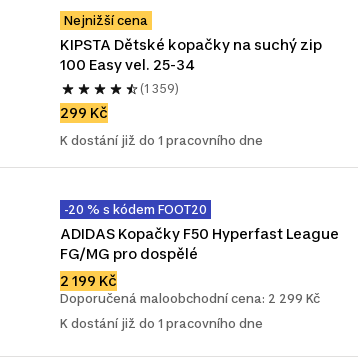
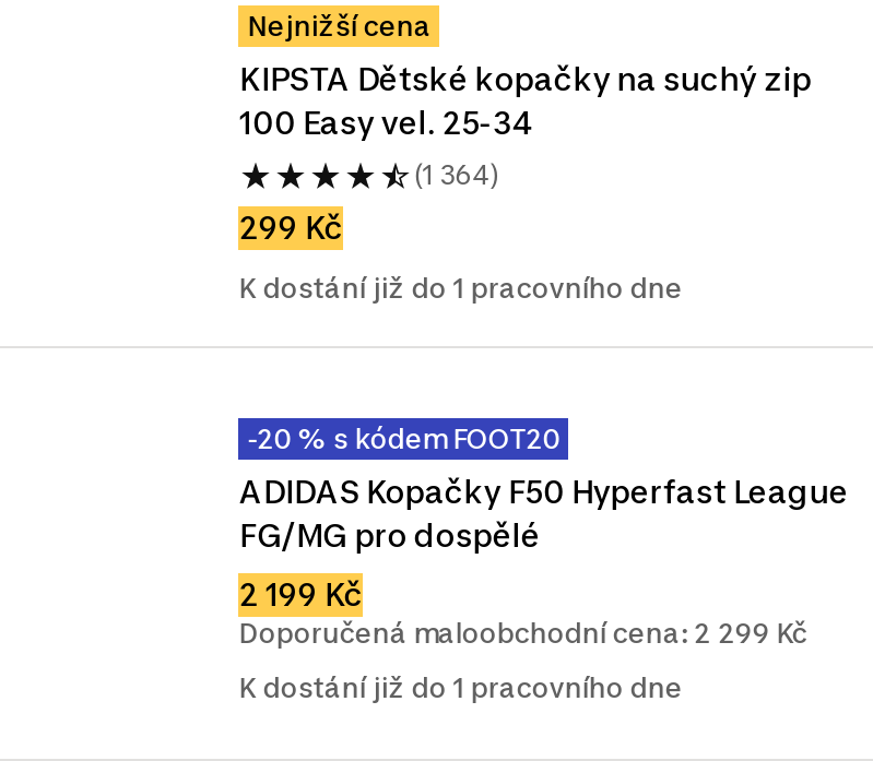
- (1 359)
+ (1 364)
